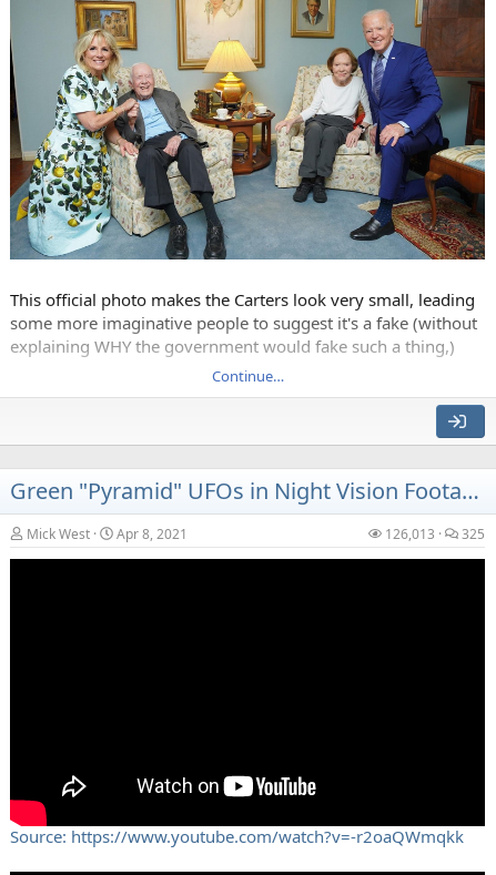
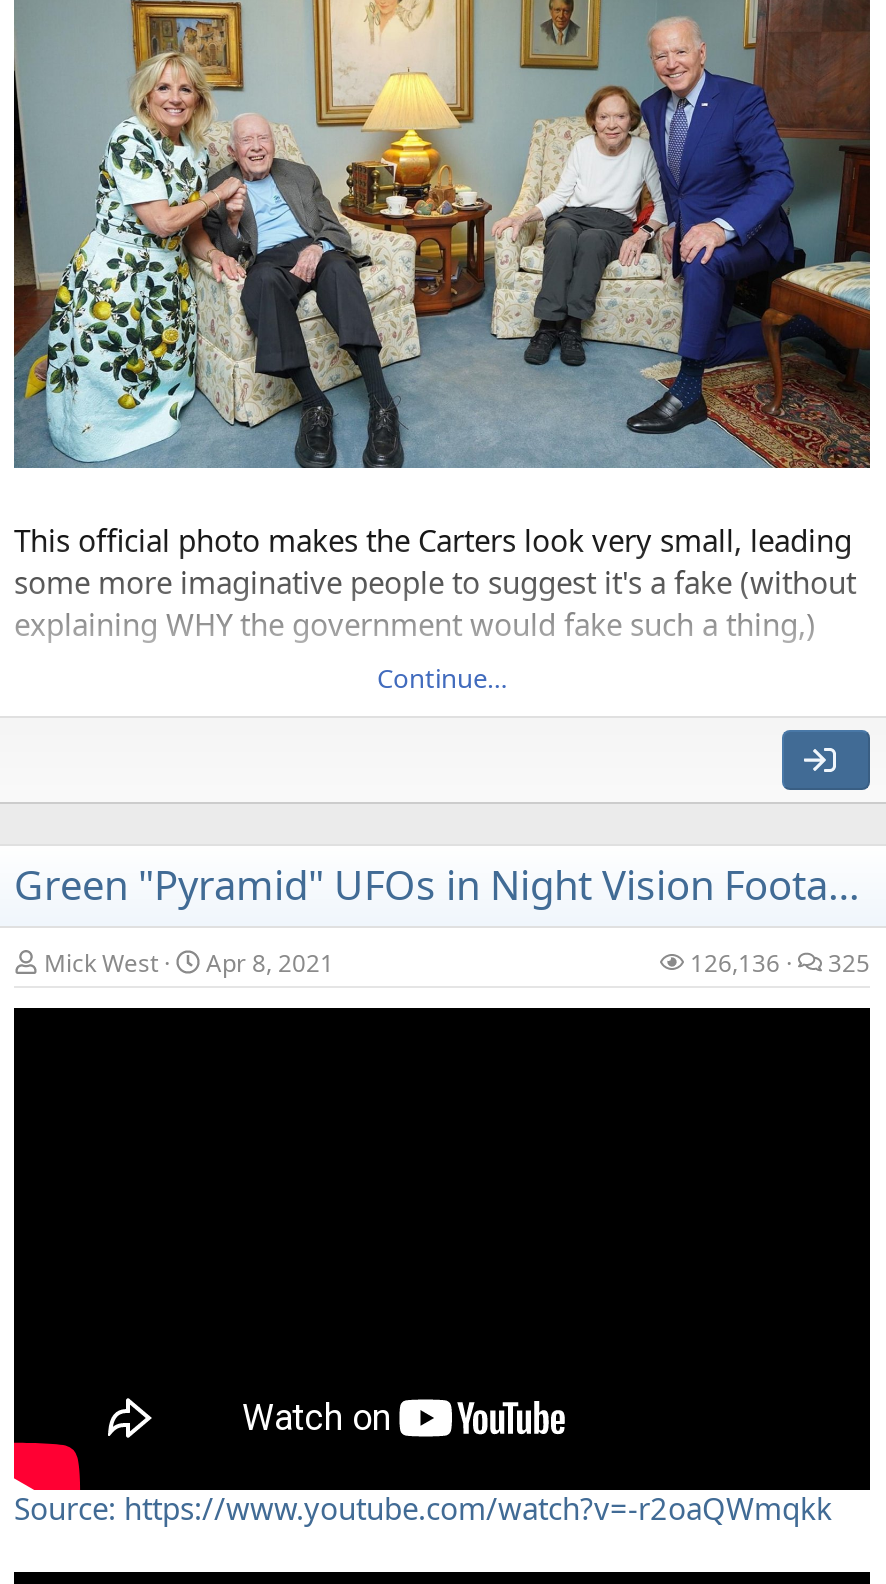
- 126,013 325
+ 126,136 325
